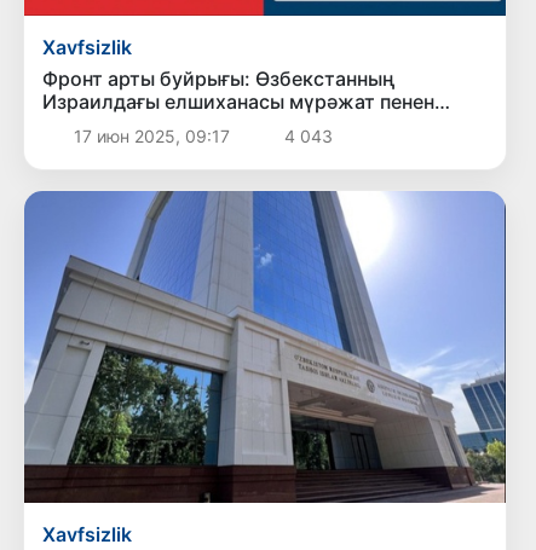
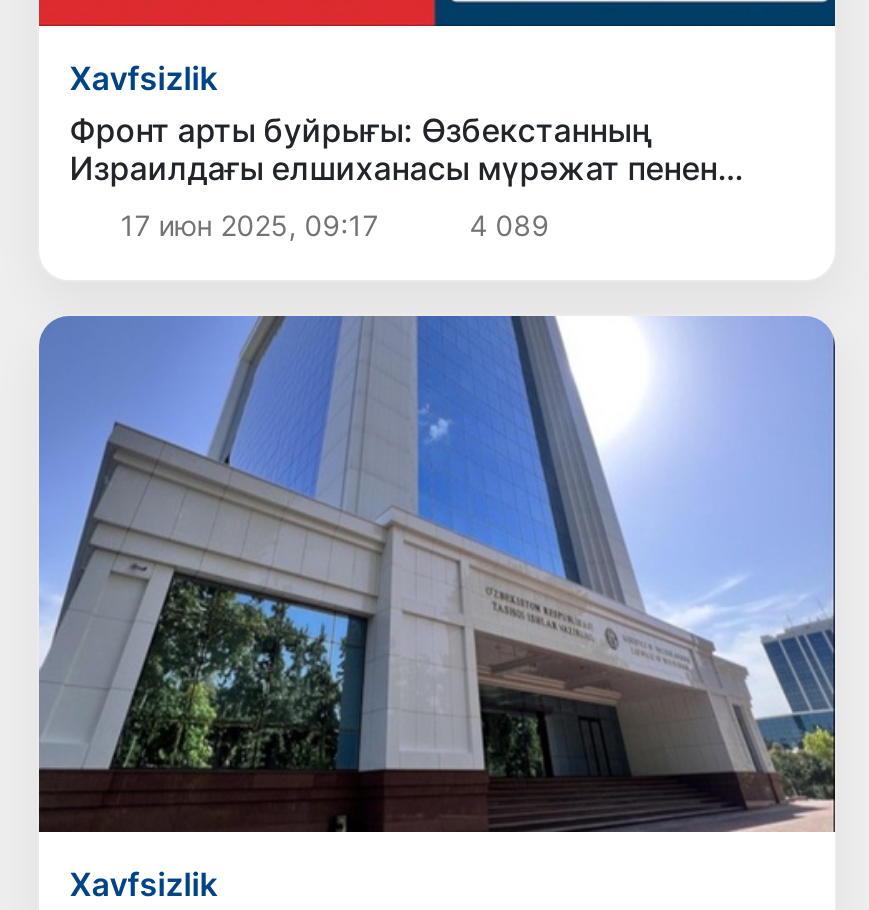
- 4 043
+ 4 089
